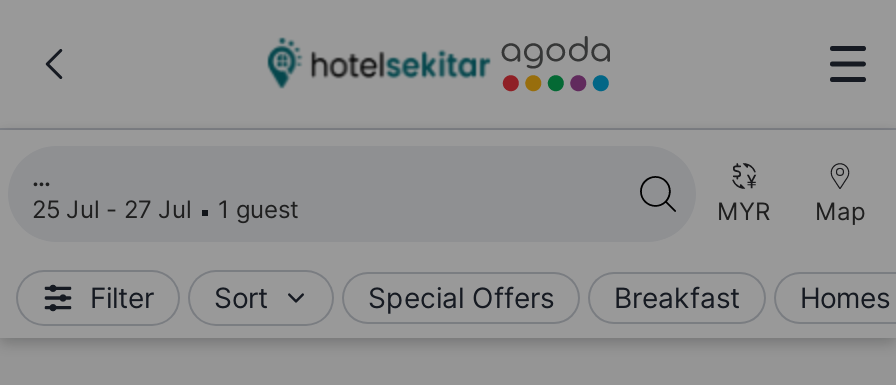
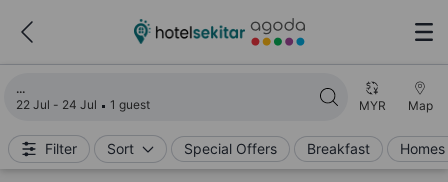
- 25 Jul - 27 Jul 1 guest
+ 22 Jul - 24 Jul 1 guest
